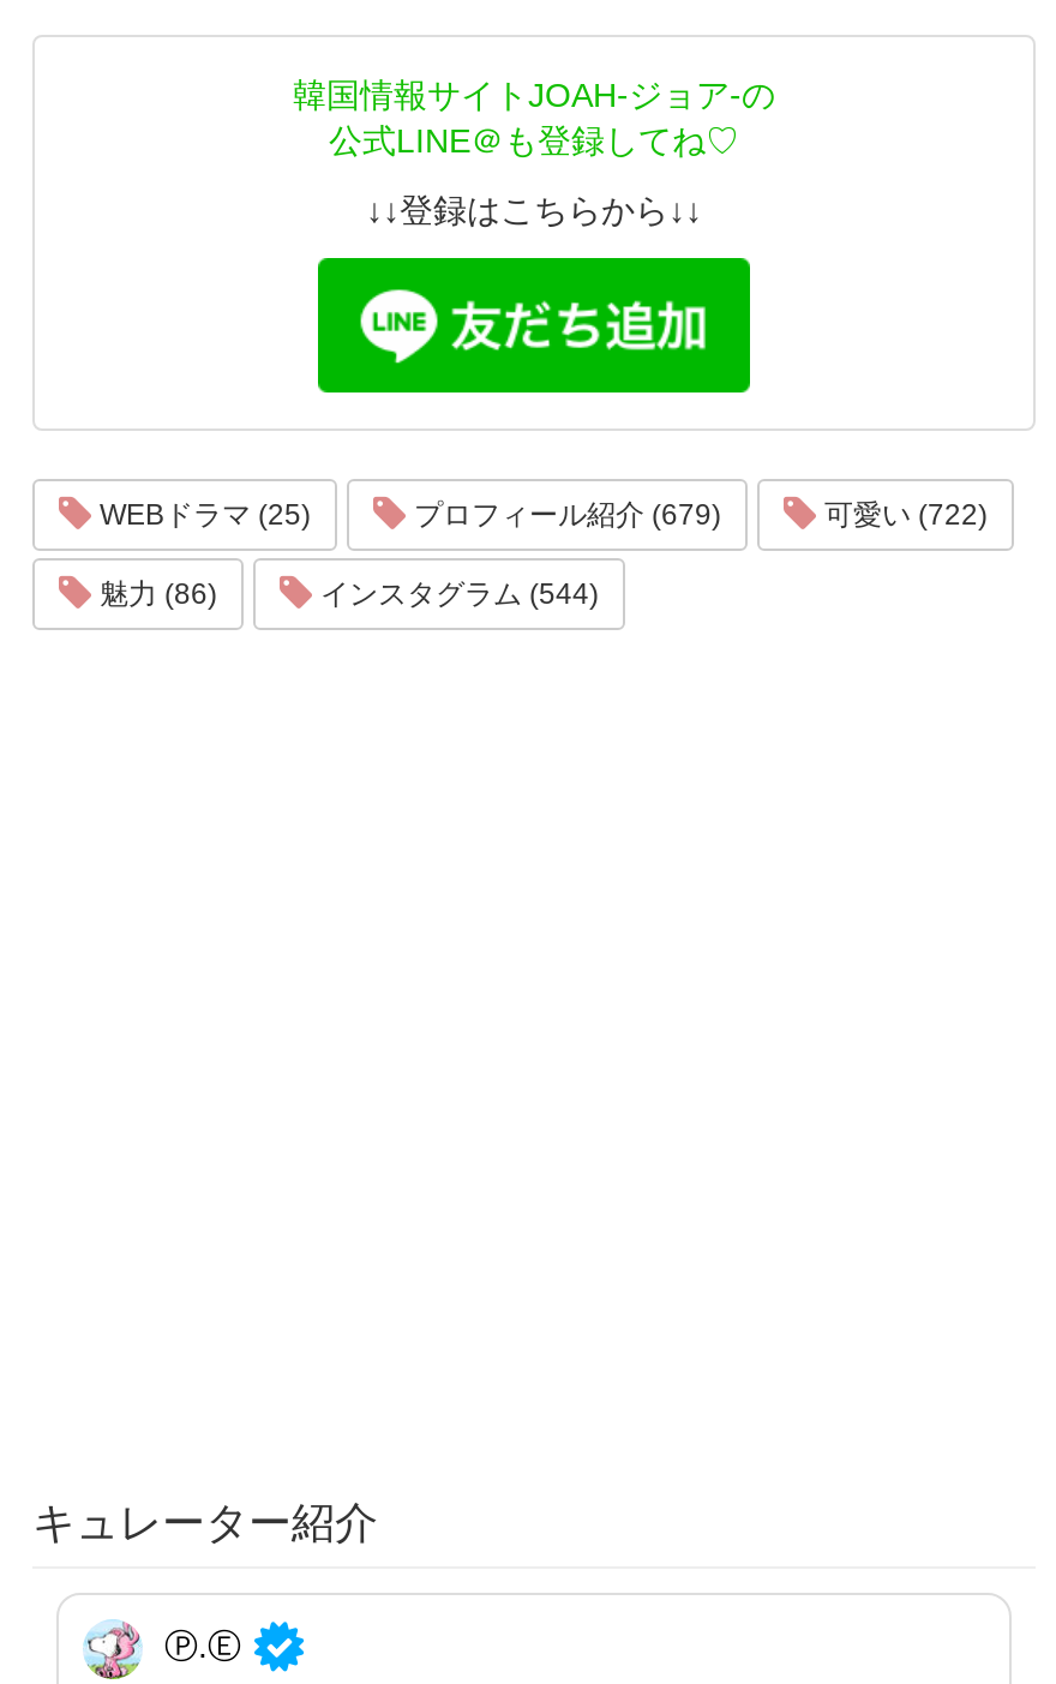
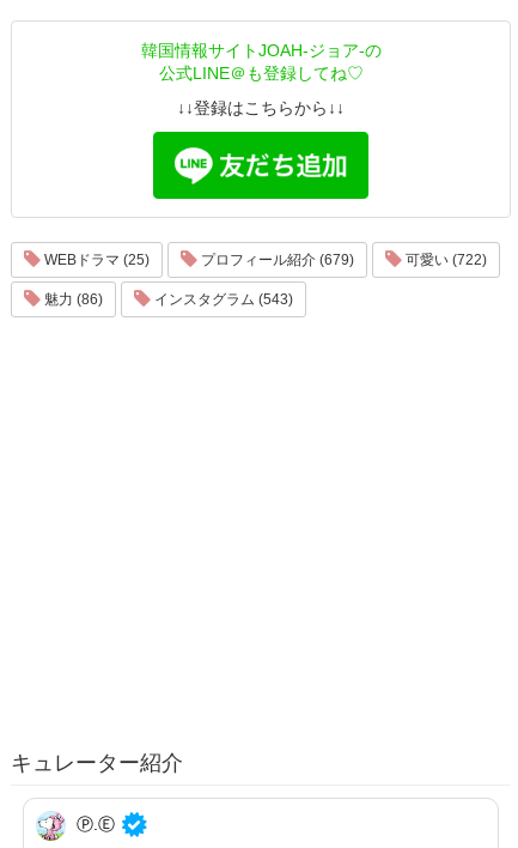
- インスタグラム (544)
+ インスタグラム (543)
